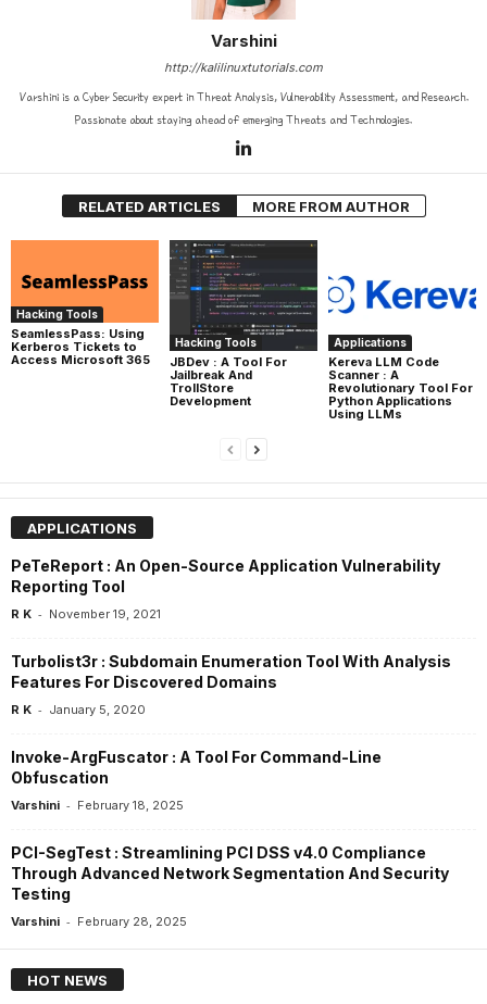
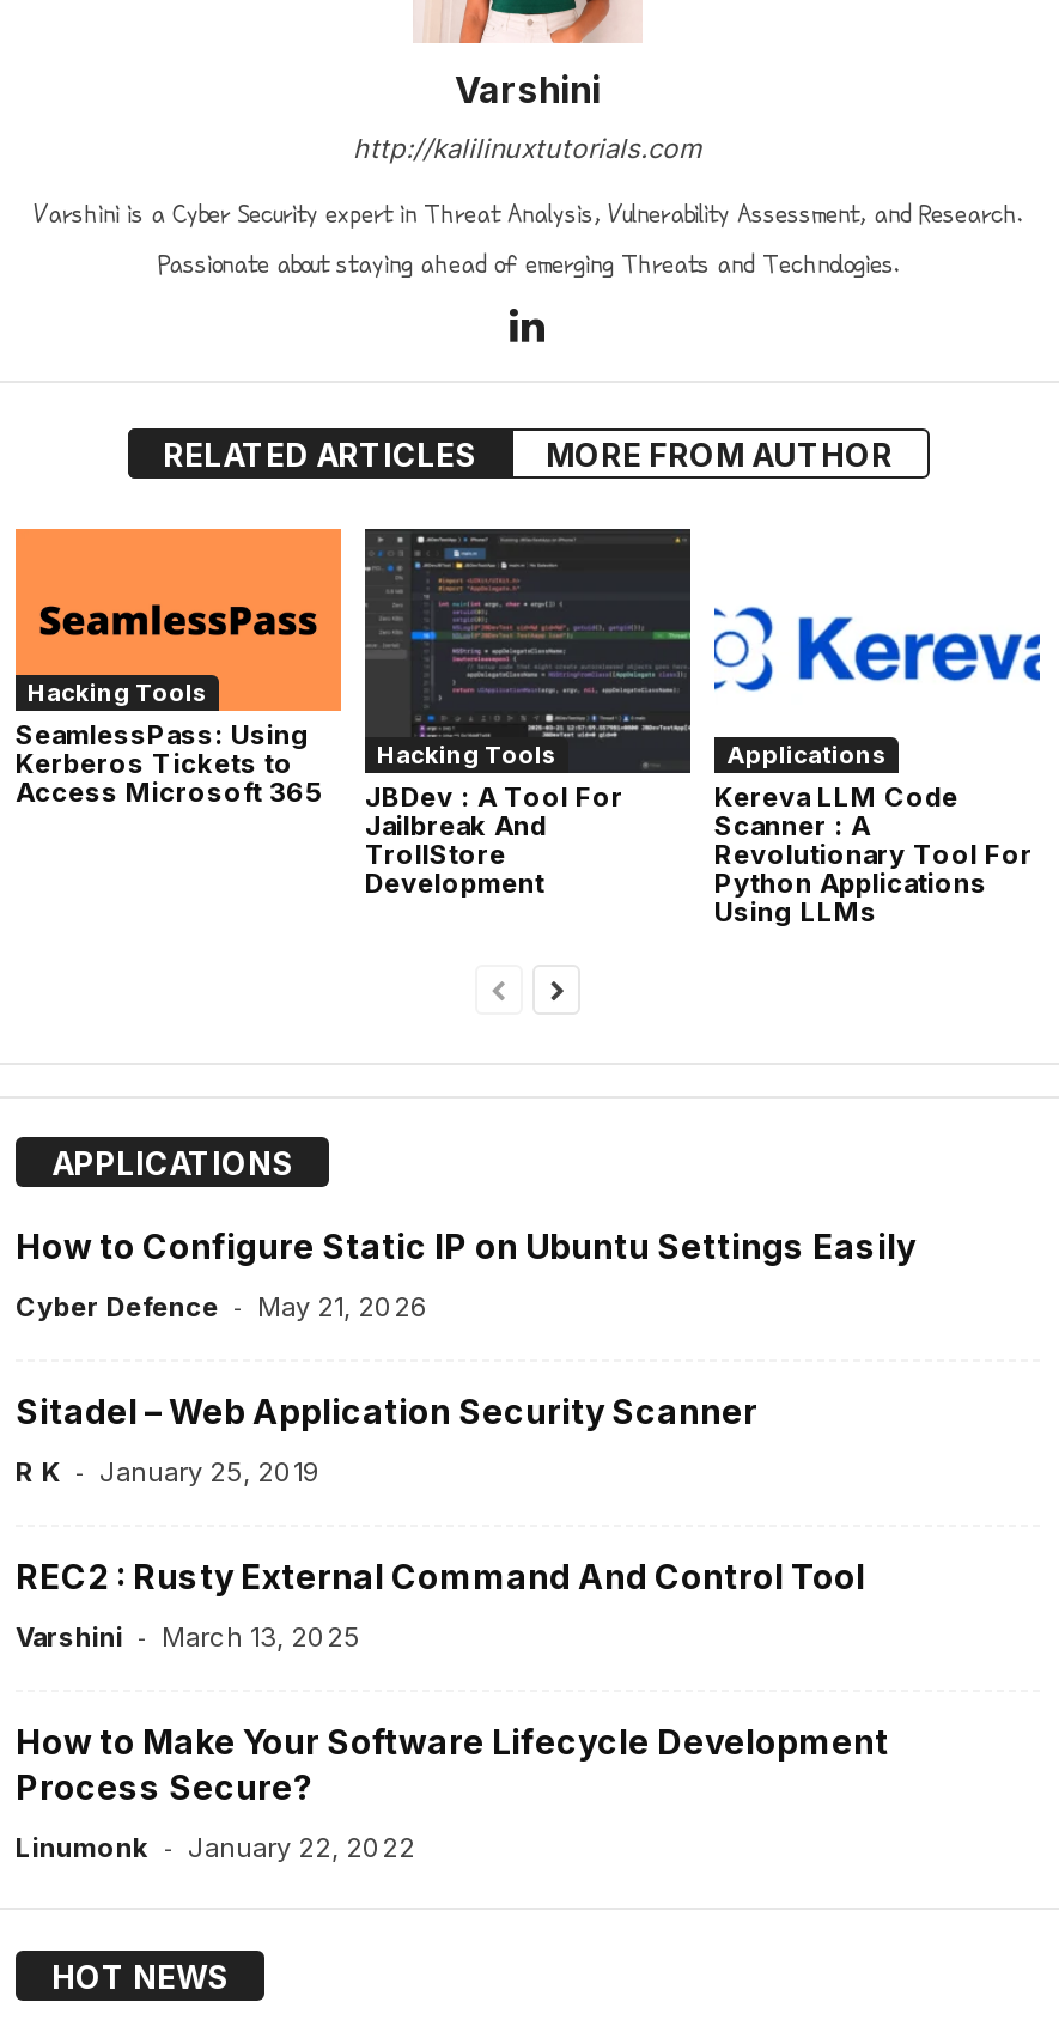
- PeTeReport : An Open-Source Application Vulnerability
- Reporting Tool
+ How to Configure Static IP on Ubuntu Settings Easily

- R K - November 19, 2021
+ Cyber Defence - May 21, 2026

- Turbolist3r : Subdomain Enumeration Tool With Analysis
- Features For Discovered Domains
+ Sitadel – Web Application Security Scanner

- R K - January 5, 2020
+ R K - January 25, 2019

- Invoke-ArgFuscator : A Tool For Command-Line
- Obfuscation
+ REC2 : Rusty External Command And Control Tool

- Varshini - February 18, 2025
+ Varshini - March 13, 2025

- PCI-SegTest : Streamlining PCI DSS v4.0 Compliance
- Through Advanced Network Segmentation And Security
- Testing
+ How to Make Your Software Lifecycle Development
+ Process Secure?

- Varshini - February 28, 2025
+ Linumonk - January 22, 2022
